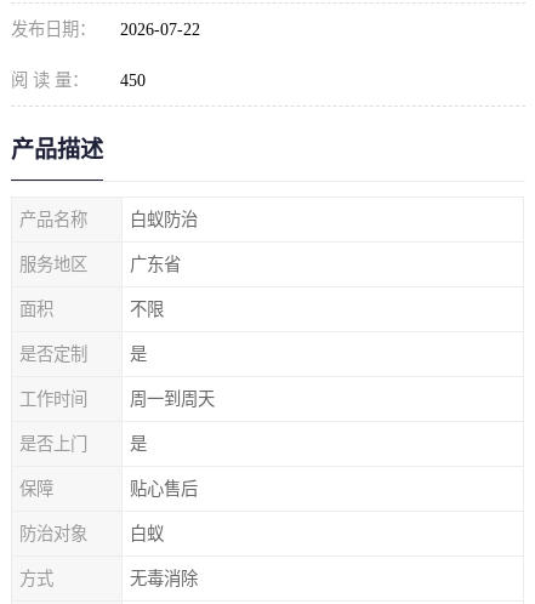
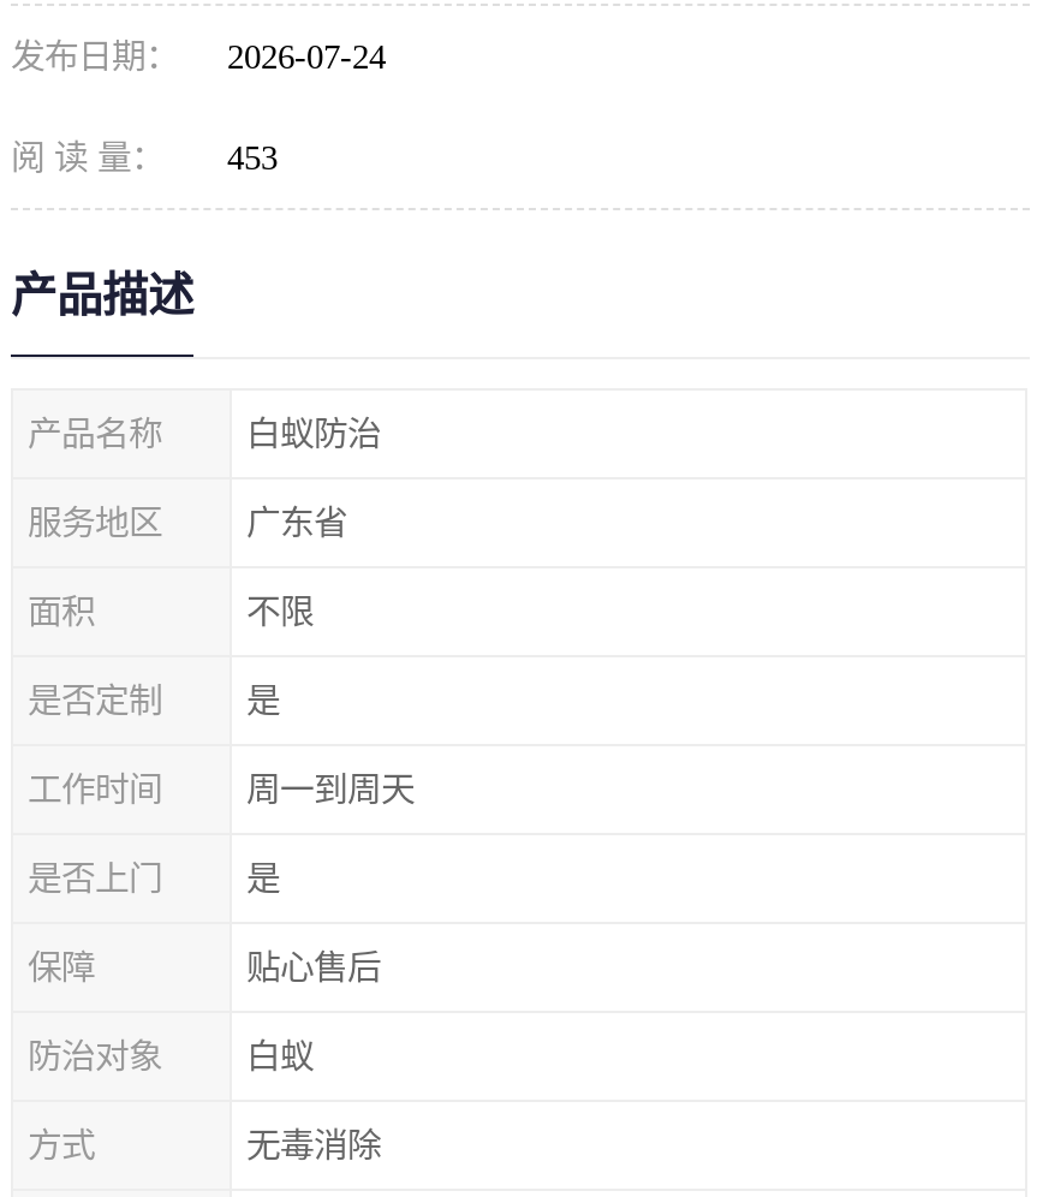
- 发布日期： 2026-07-22
+ 发布日期： 2026-07-24

- 阅 读 量： 450
+ 阅 读 量： 453
